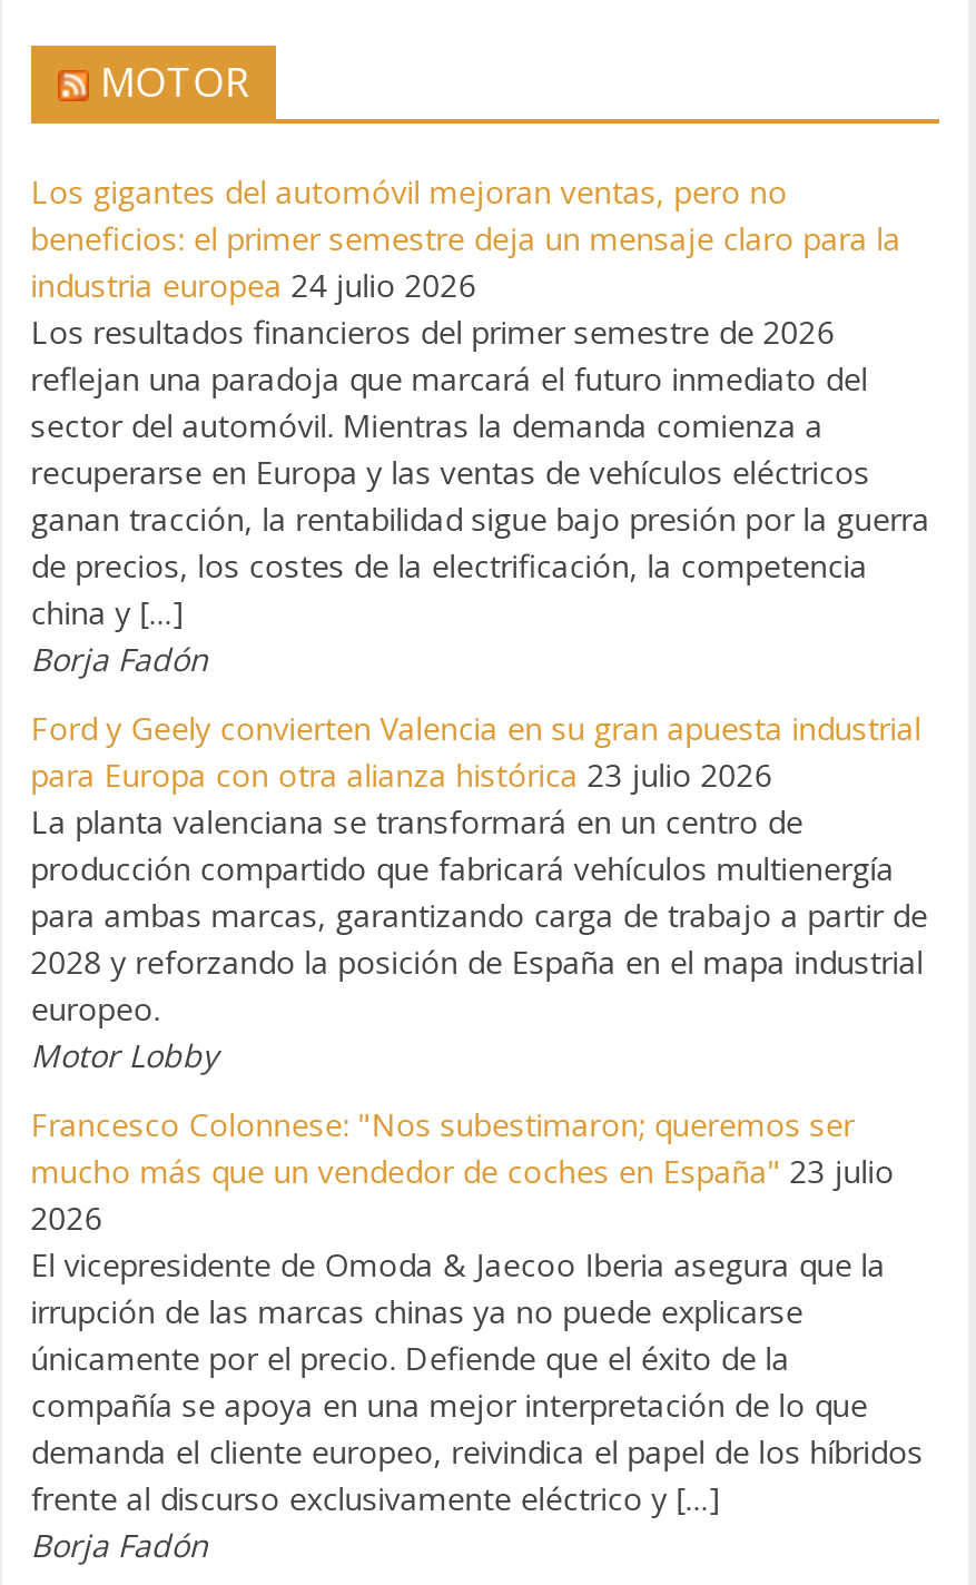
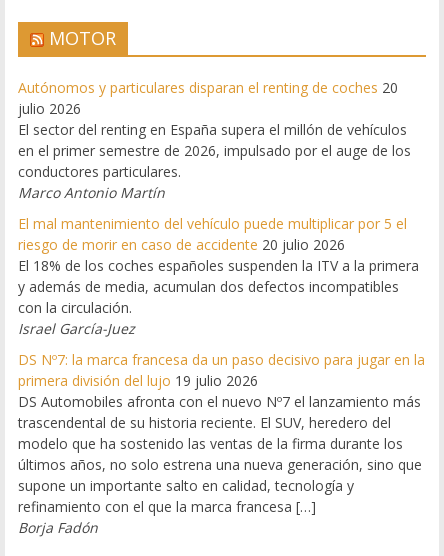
- Los gigantes del automóvil mejoran ventas, pero no
- beneficios: el primer semestre deja un mensaje claro para la
- industria europea 24 julio 2026
- Los resultados financieros del primer semestre de 2026
- reflejan una paradoja que marcará el futuro inmediato del
- sector del automóvil. Mientras la demanda comienza a
- recuperarse en Europa y las ventas de vehículos eléctricos
- ganan tracción, la rentabilidad sigue bajo presión por la guerra
- de precios, los costes de la electrificación, la competencia
- china y […]
- Borja Fadón
+ Autónomos y particulares disparan el renting de coches 20
+ julio 2026
+ El sector del renting en España supera el millón de vehículos
+ en el primer semestre de 2026, impulsado por el auge de los
+ conductores particulares.
+ Marco Antonio Martín

- Ford y Geely convierten Valencia en su gran apuesta industrial
- para Europa con otra alianza histórica 23 julio 2026
- La planta valenciana se transformará en un centro de
- producción compartido que fabricará vehículos multienergía
- para ambas marcas, garantizando carga de trabajo a partir de
- 2028 y reforzando la posición de España en el mapa industrial
- europeo.
- Motor Lobby
+ El mal mantenimiento del vehículo puede multiplicar por 5 el
+ riesgo de morir en caso de accidente 20 julio 2026
+ El 18% de los coches españoles suspenden la ITV a la primera
+ y además de media, acumulan dos defectos incompatibles
+ con la circulación.
+ Israel García-Juez

- Francesco Colonnese: "Nos subestimaron; queremos ser
- mucho más que un vendedor de coches en España" 23 julio
- 2026
- El vicepresidente de Omoda & Jaecoo Iberia asegura que la
- irrupción de las marcas chinas ya no puede explicarse
- únicamente por el precio. Defiende que el éxito de la
- compañía se apoya en una mejor interpretación de lo que
- demanda el cliente europeo, reivindica el papel de los híbridos
- frente al discurso exclusivamente eléctrico y […]
+ DS Nº7: la marca francesa da un paso decisivo para jugar en la
+ primera división del lujo 19 julio 2026
+ DS Automobiles afronta con el nuevo Nº7 el lanzamiento más
+ trascendental de su historia reciente. El SUV, heredero del
+ modelo que ha sostenido las ventas de la firma durante los
+ últimos años, no solo estrena una nueva generación, sino que
+ supone un importante salto en calidad, tecnología y
+ refinamiento con el que la marca francesa […]
